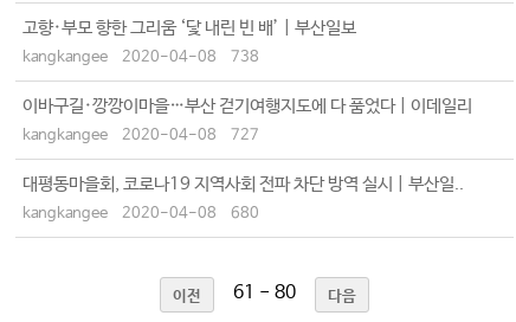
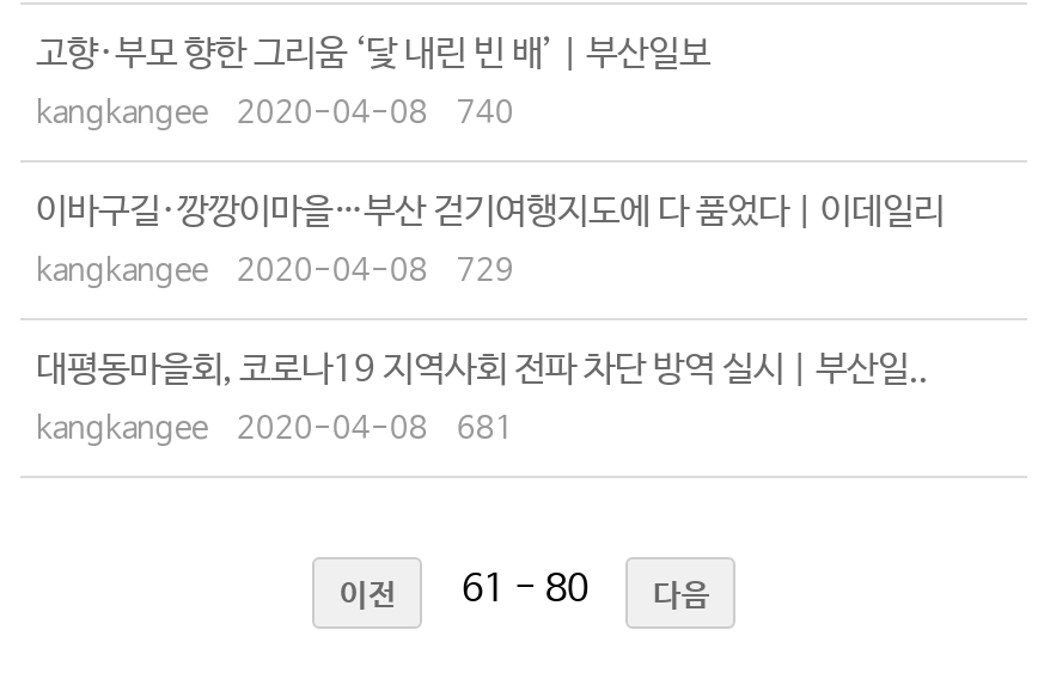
- kangkangee 2020-04-08 738
+ kangkangee 2020-04-08 740

- kangkangee 2020-04-08 727
+ kangkangee 2020-04-08 729

- kangkangee 2020-04-08 680
+ kangkangee 2020-04-08 681
